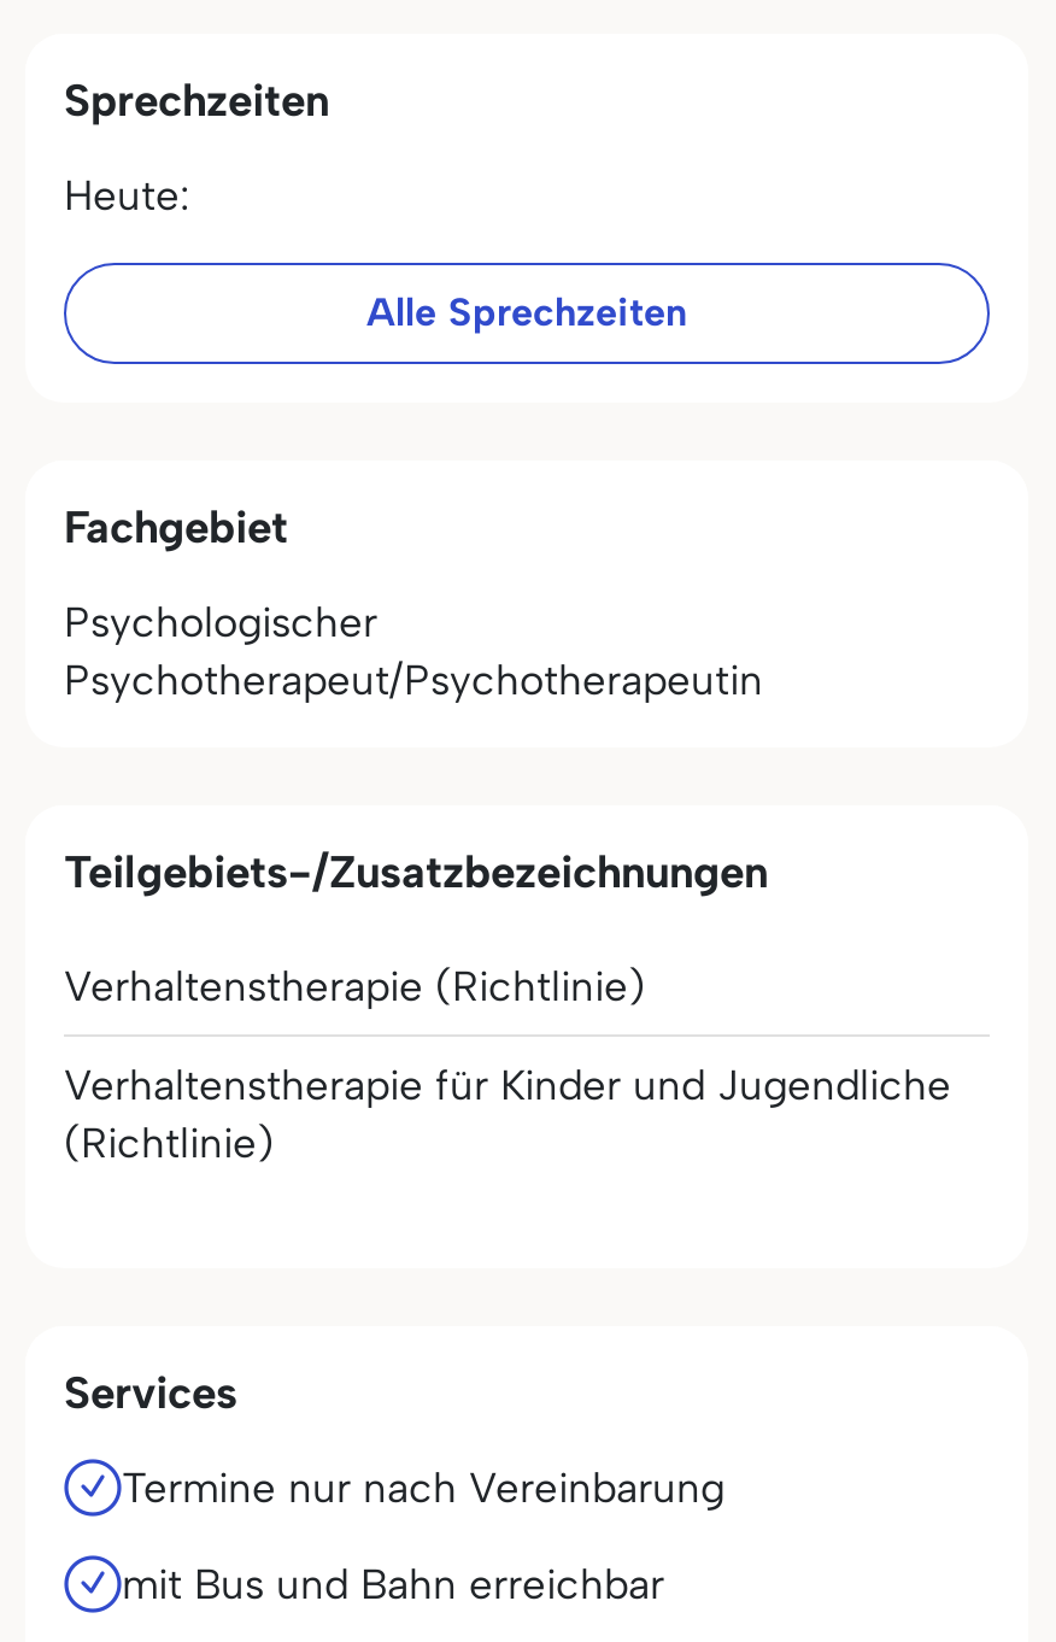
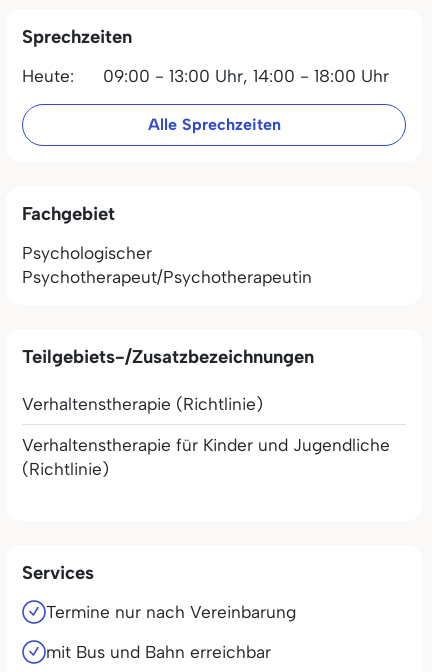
+ 09:00 - 13:00 Uhr, 14:00 - 18:00 Uhr
